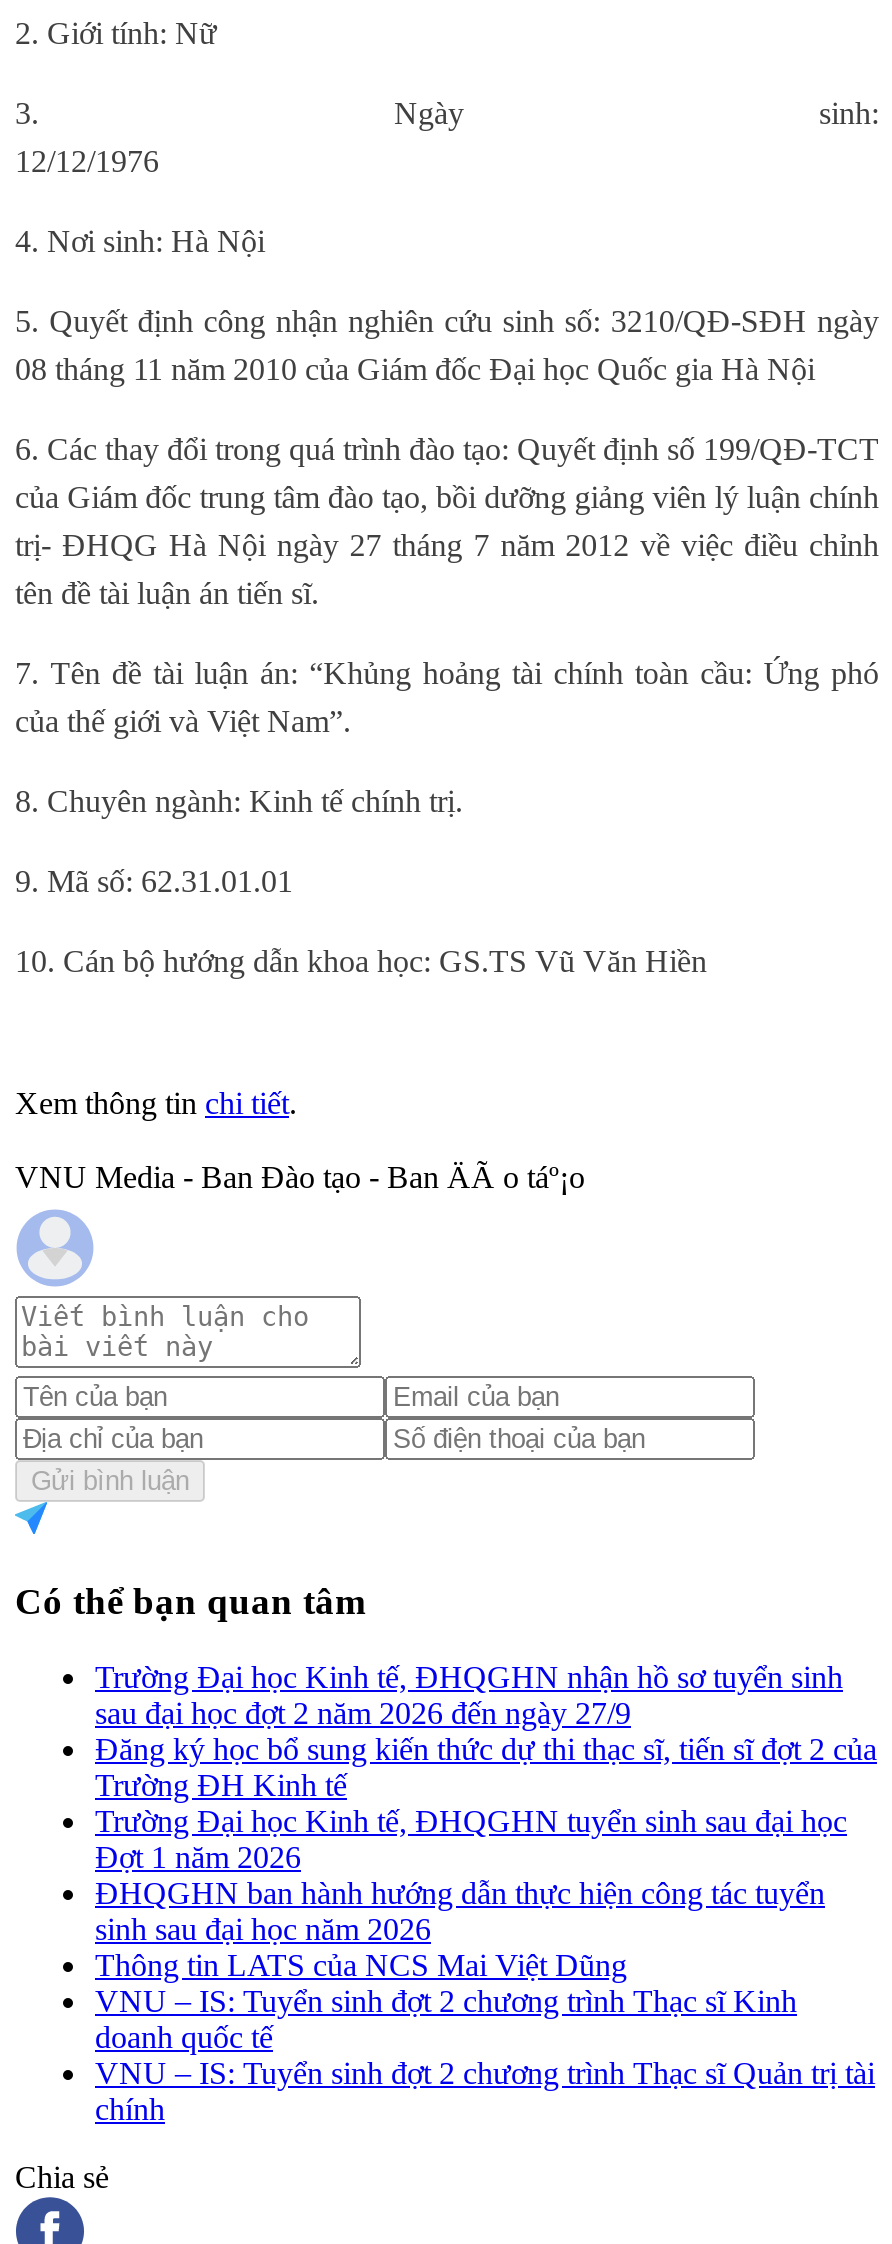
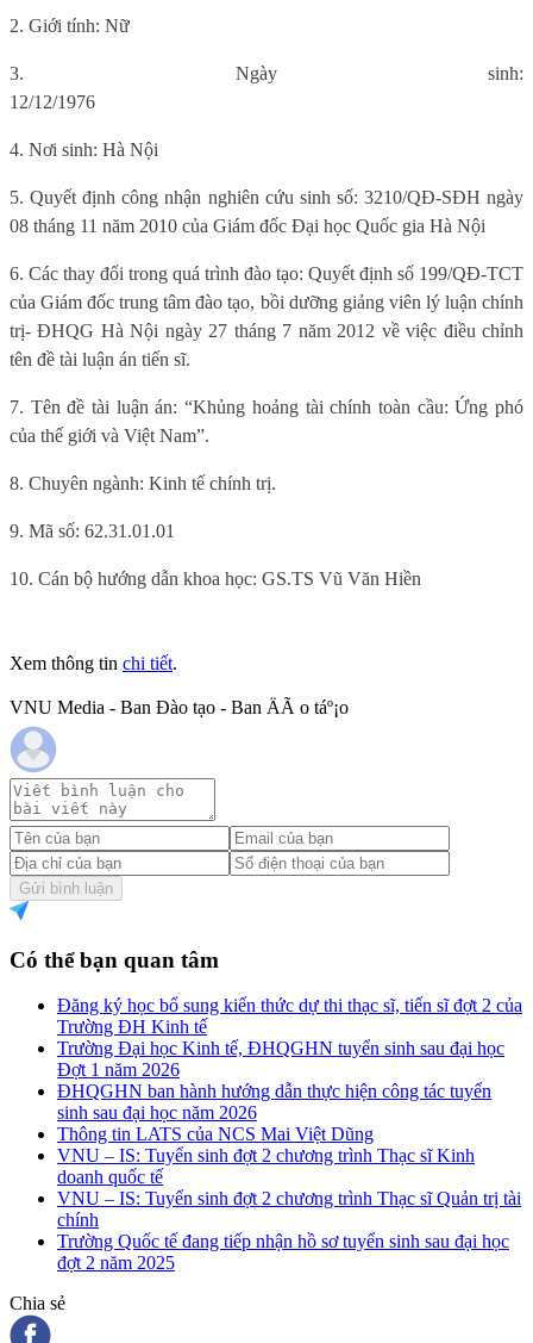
- Trường Đại học Kinh tế, ĐHQGHN nhận hồ sơ tuyển sinh
- sau đại học đợt 2 năm 2026 đến ngày 27/9

moved up: Đăng ký học bổ sung kiến thức dự thi thạc sĩ, tiến sĩ đợt 2 của | Trường ĐH Kinh tế | Trường Đại học Kinh tế, ĐHQGHN tuyển sinh sau đại học | ... | VNU – IS: Tuyển sinh đợt 2 chương trình Thạc sĩ Quản trị tài | chính

+ Trường Quốc tế đang tiếp nhận hồ sơ tuyển sinh sau đại học
+ đợt 2 năm 2025
